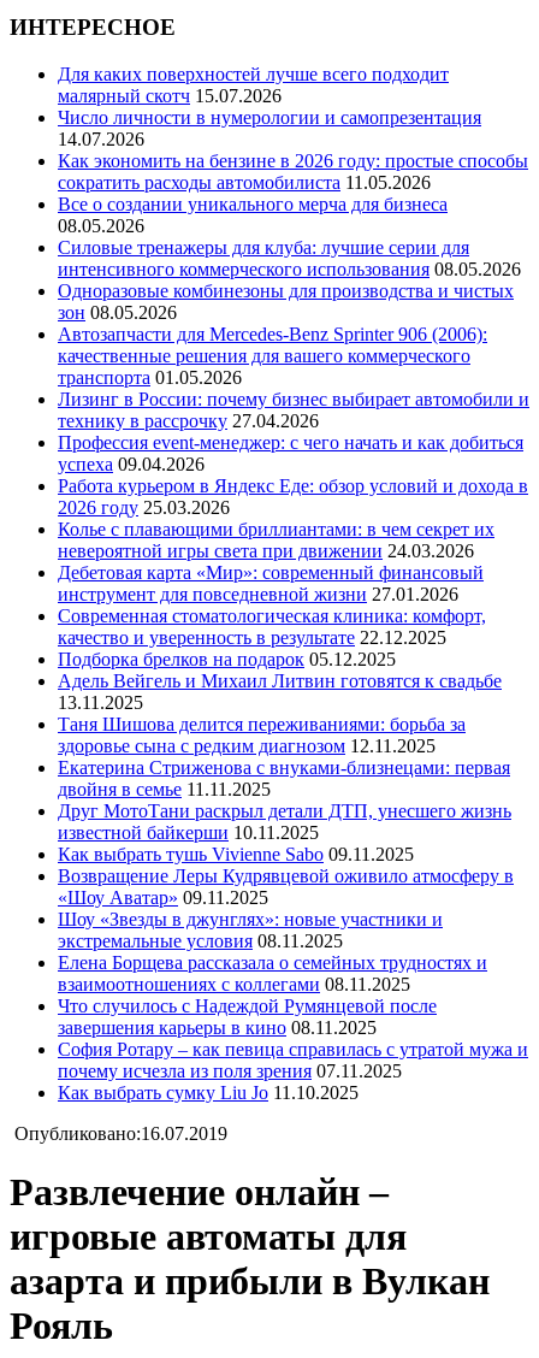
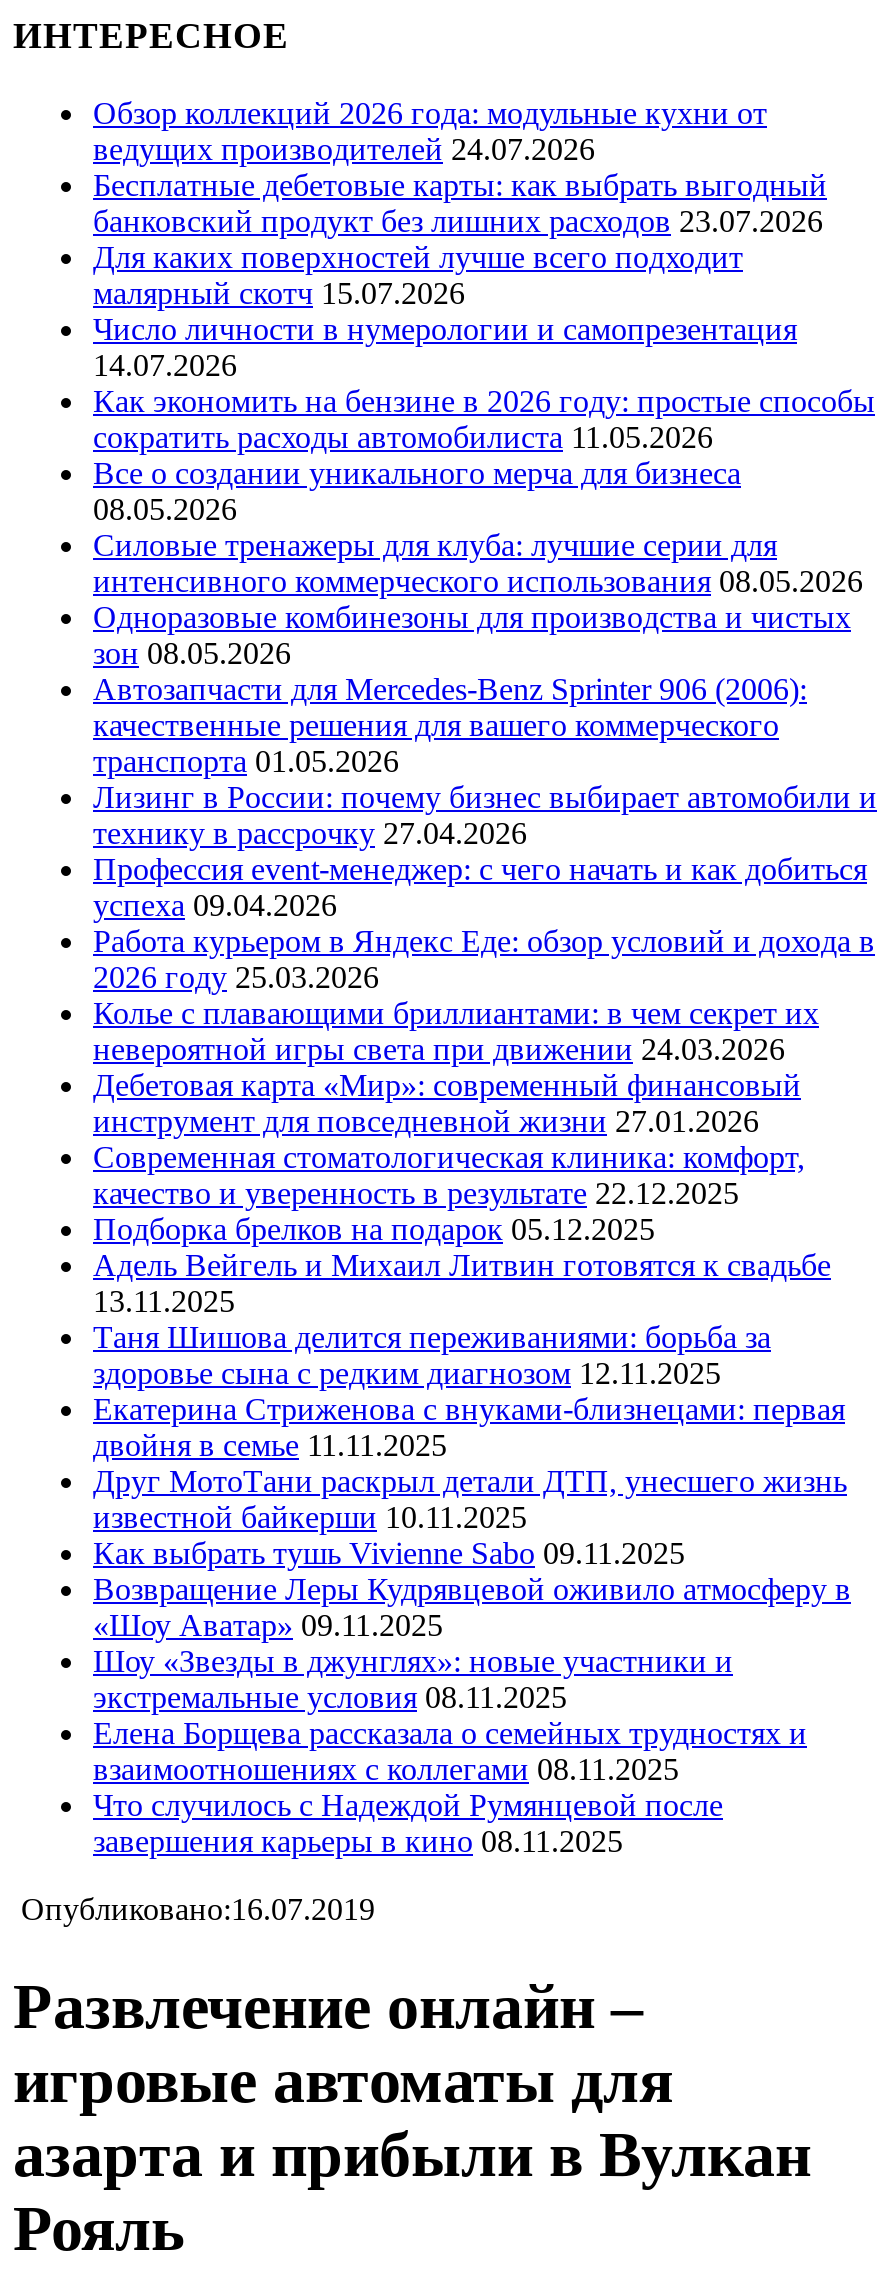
+ Обзор коллекций 2026 года: модульные кухни от
+ ведущих производителей 24.07.2026
+ Бесплатные дебетовые карты: как выбрать выгодный
+ банковский продукт без лишних расходов 23.07.2026

moved down: Для каких поверхностей лучше всего подходит | малярный скотч 15.07.2026 | Число личности в нумерологии и самопрезентация | ... | Что случилось с Надеждой Румянцевой после | завершения карьеры в кино 08.11.2025

- София Ротару – как певица справилась с утратой мужа и
- почему исчезла из поля зрения 07.11.2025
- Как выбрать сумку Liu Jo 11.10.2025
